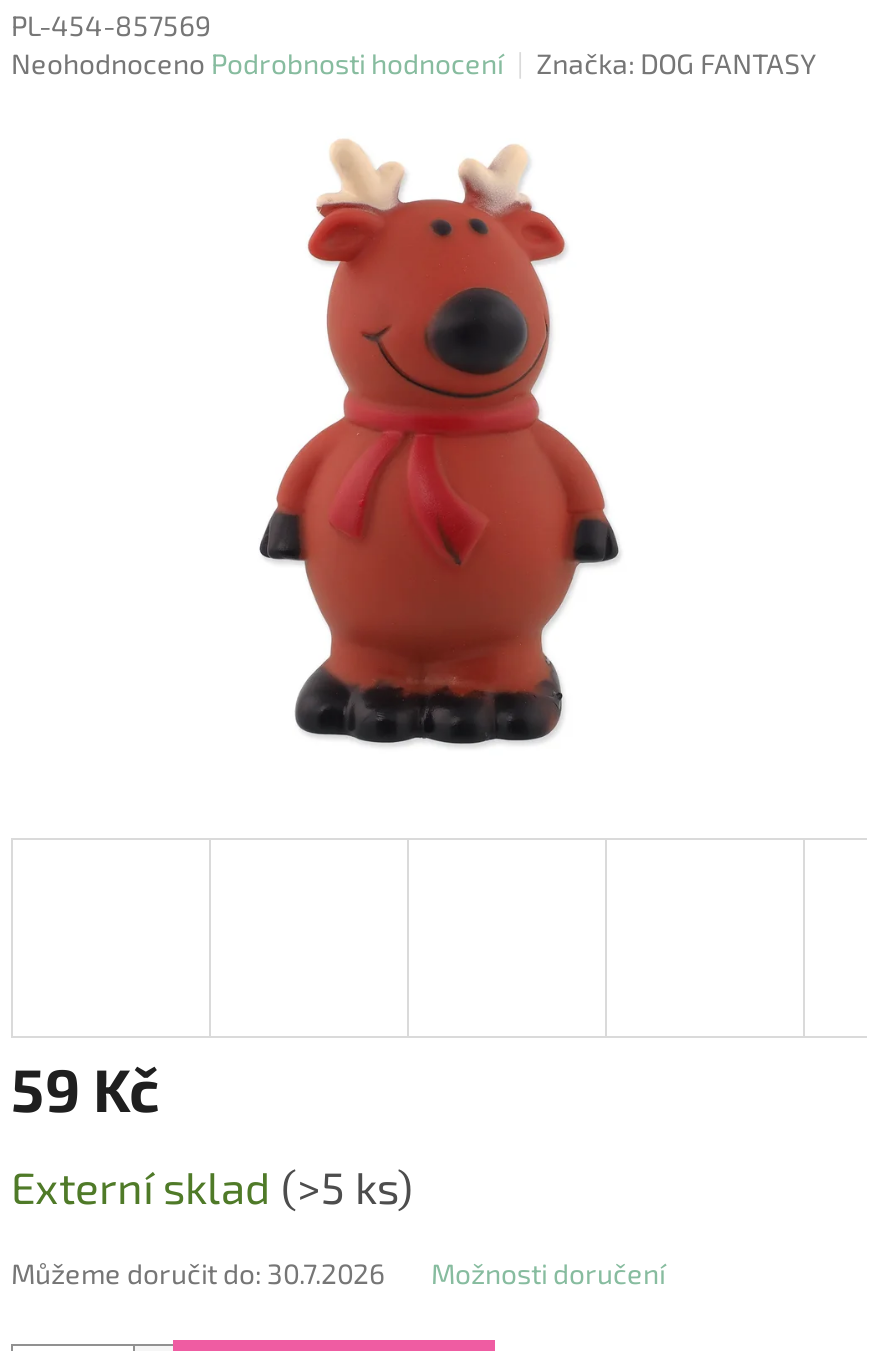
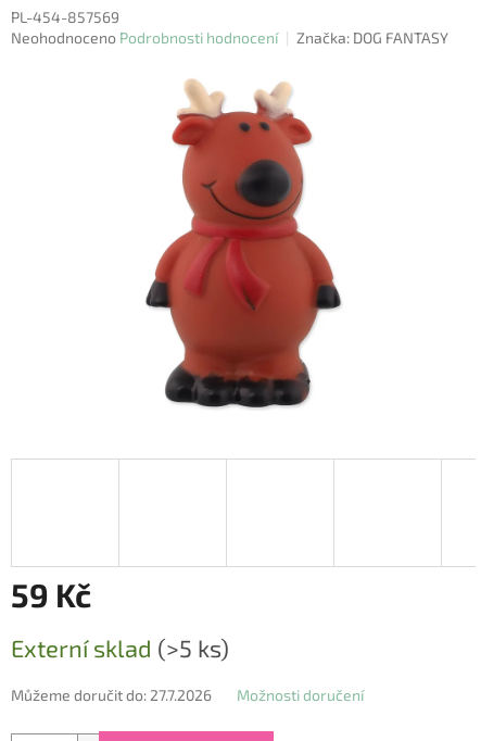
- Můžeme doručit do: 30.7.2026
+ Můžeme doručit do: 27.7.2026
